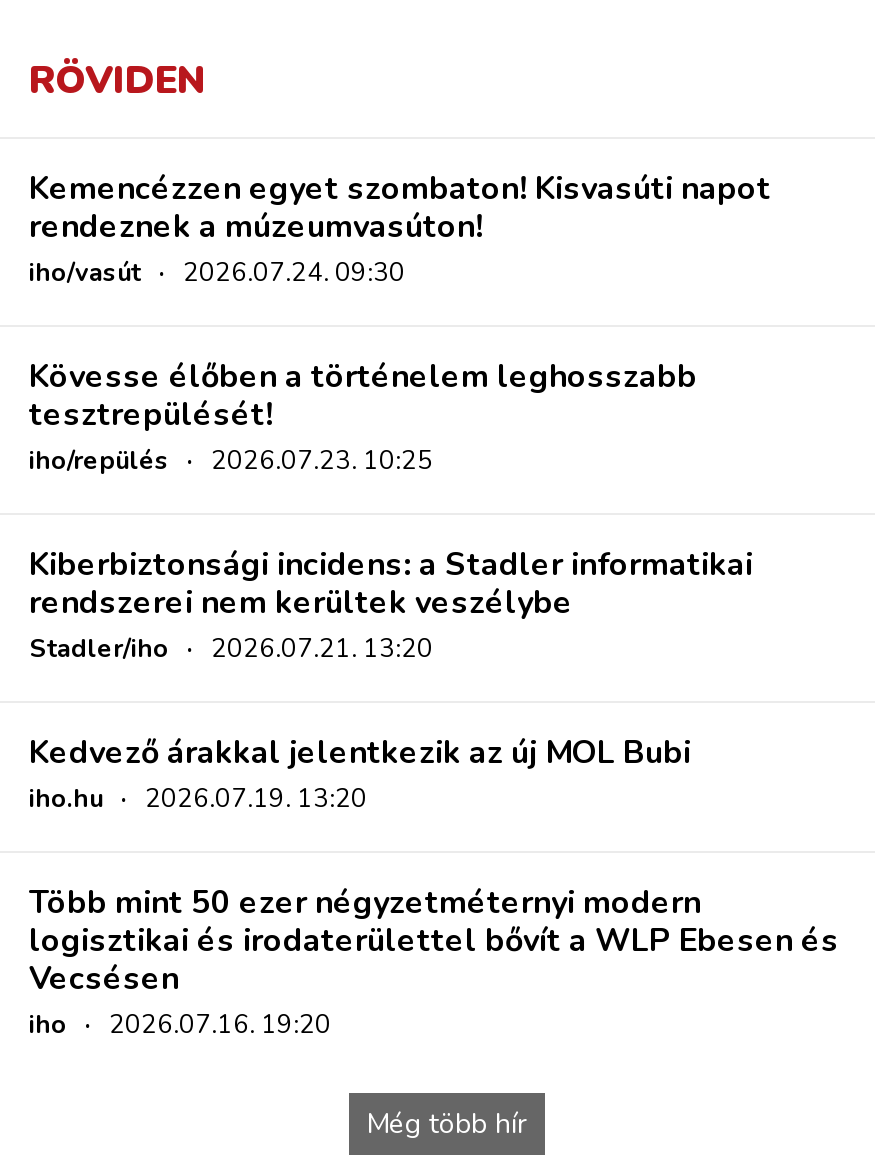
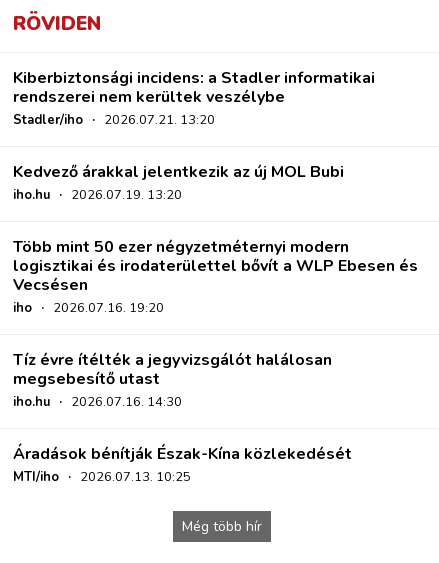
- Kemencézzen egyet szombaton! Kisvasúti napot
- rendeznek a múzeumvasúton!
- iho/vasút · 2026.07.24. 09:30
- Kövesse élőben a történelem leghosszabb
- tesztrepülését!
- iho/repülés · 2026.07.23. 10:25

moved up: Kiberbiztonsági incidens: a Stadler informatikai | rendszerei nem kerültek veszélybe | Stadler/iho · 2026.07.21. 13:20 | ... | Vecsésen | iho · 2026.07.16. 19:20

+ Tíz évre ítélték a jegyvizsgálót halálosan
+ megsebesítő utast
+ iho.hu · 2026.07.16. 14:30
+ Áradások bénítják Észak-Kína közlekedését
+ MTI/iho · 2026.07.13. 10:25
